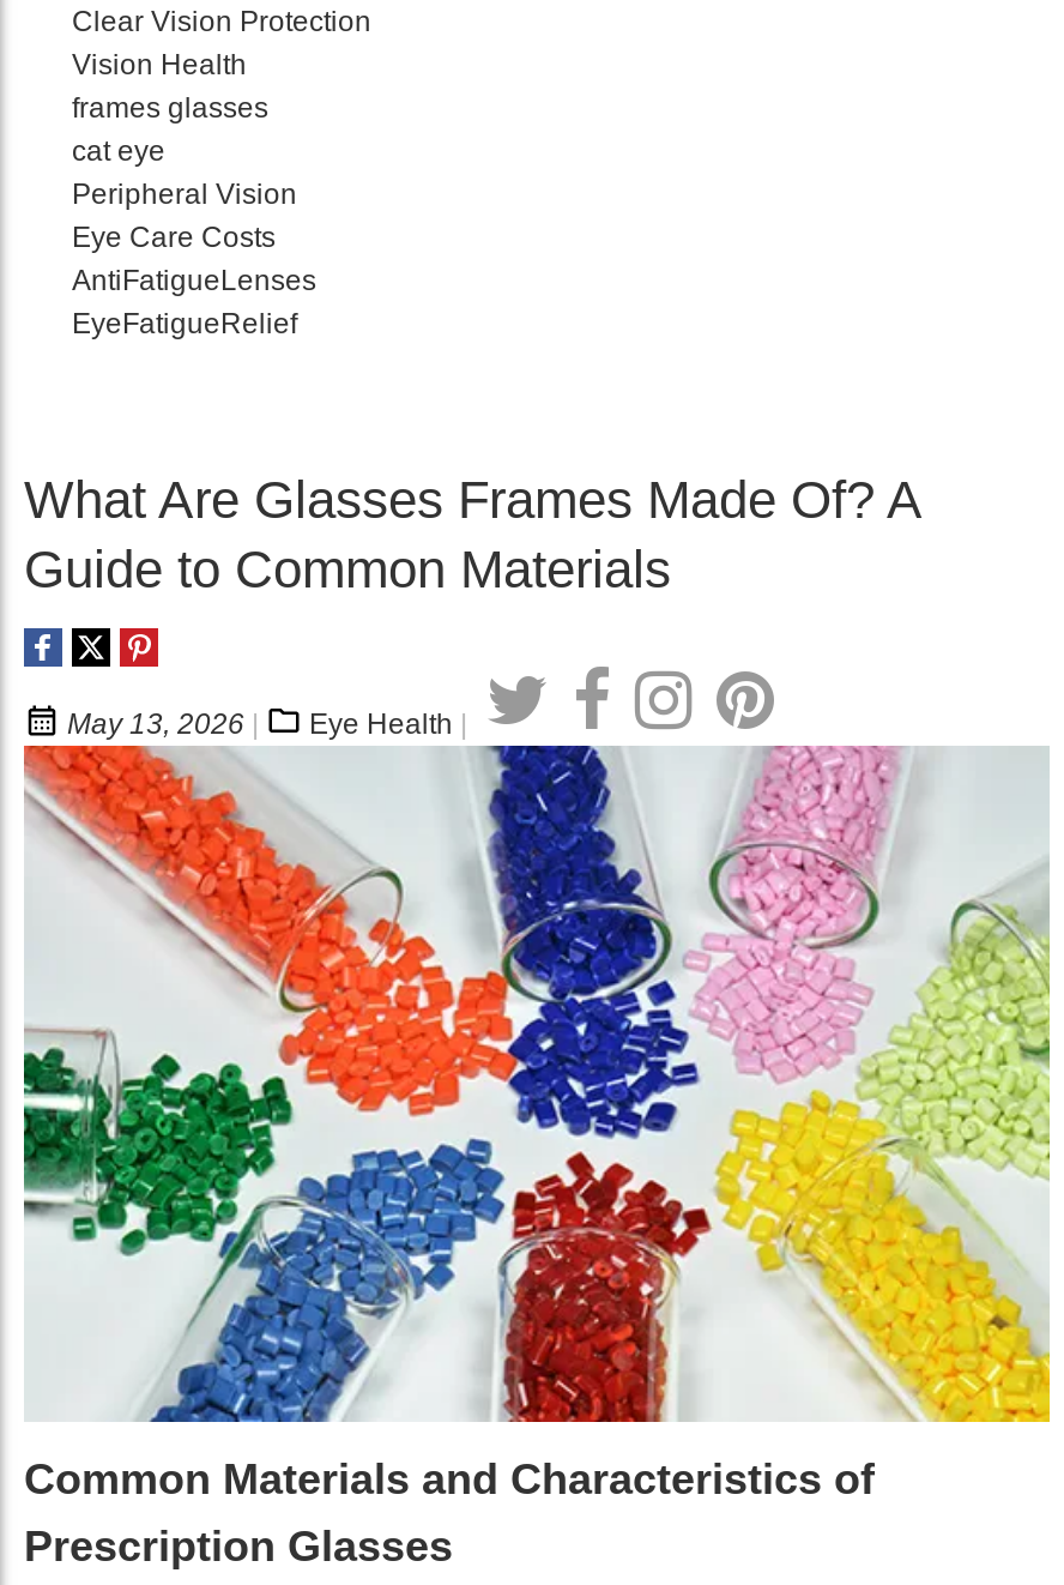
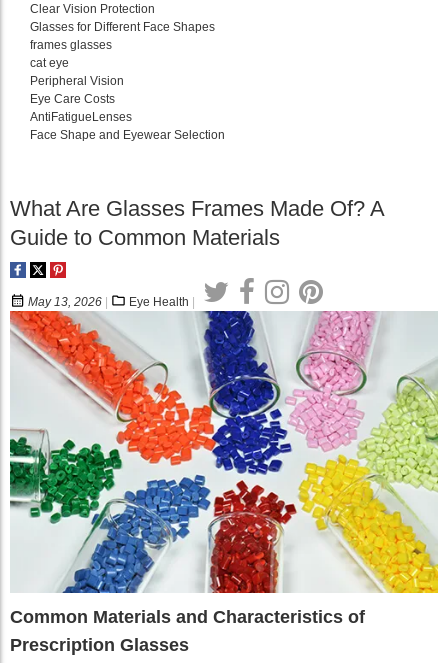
- Vision Health
+ Glasses for Different Face Shapes

- EyeFatigueRelief
+ Face Shape and Eyewear Selection
